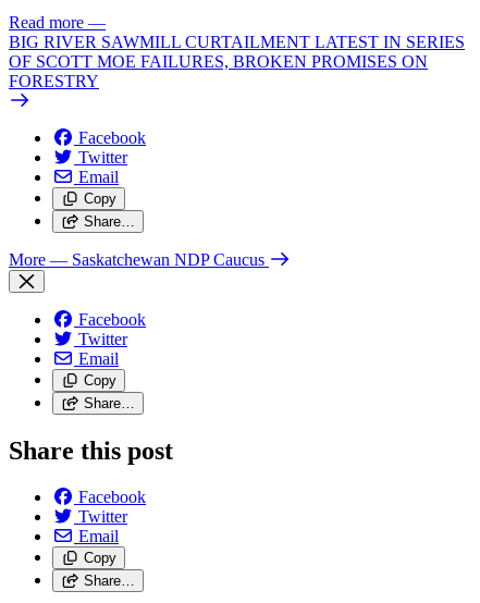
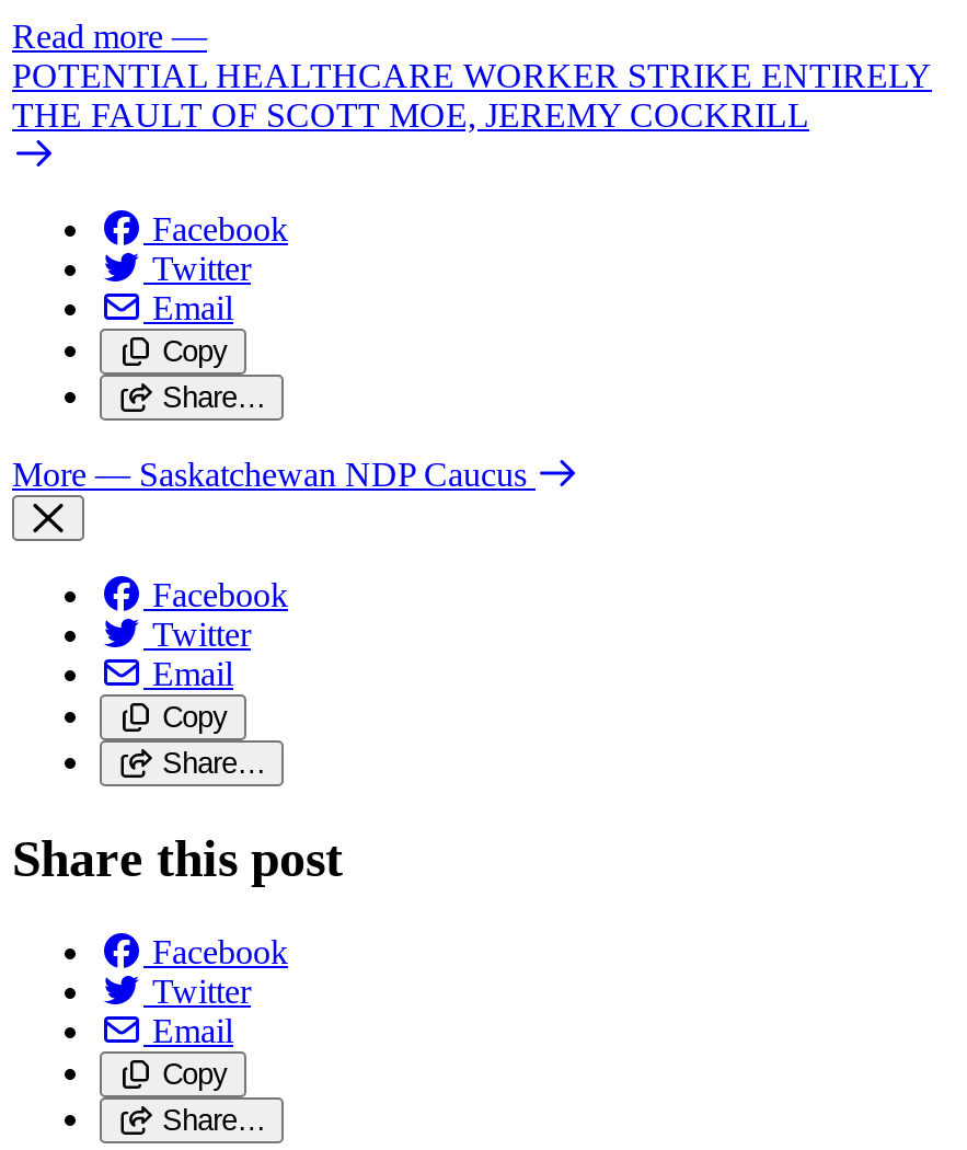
- BIG RIVER SAWMILL CURTAILMENT LATEST IN SERIES
- OF SCOTT MOE FAILURES, BROKEN PROMISES ON
- FORESTRY
+ POTENTIAL HEALTHCARE WORKER STRIKE ENTIRELY
+ THE FAULT OF SCOTT MOE, JEREMY COCKRILL
